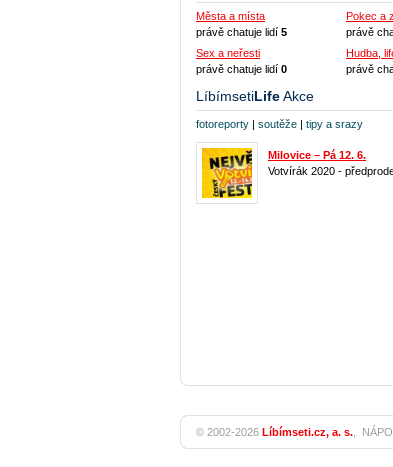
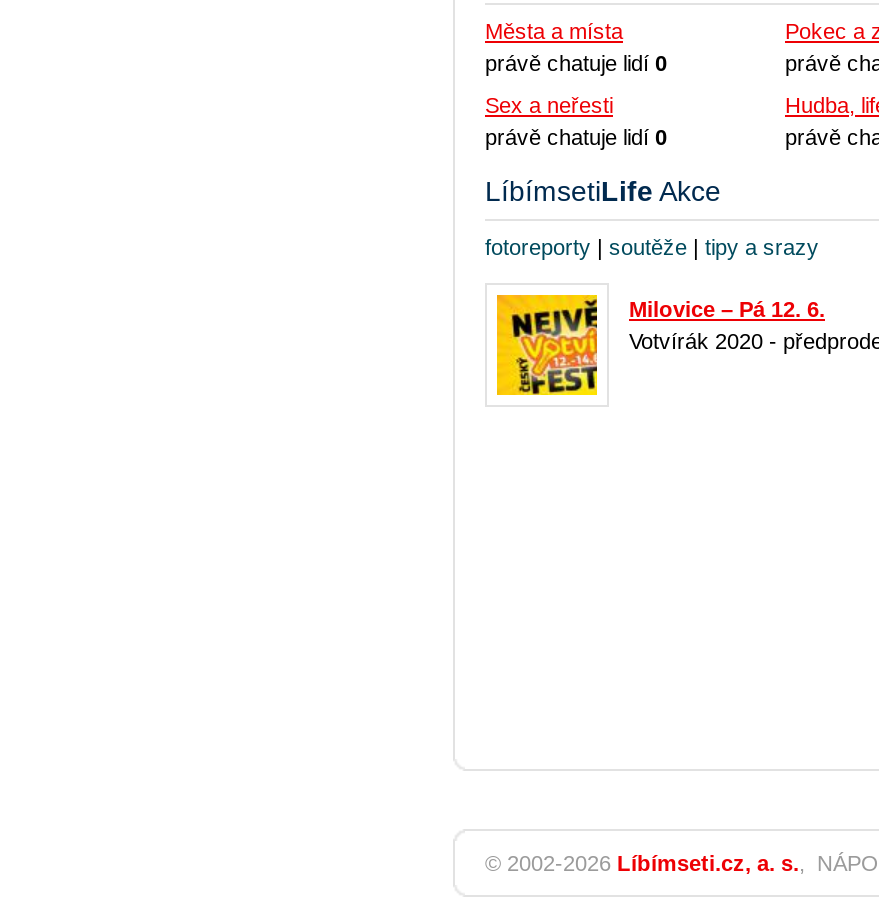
- právě chatuje lidí 5
+ právě chatuje lidí 0
